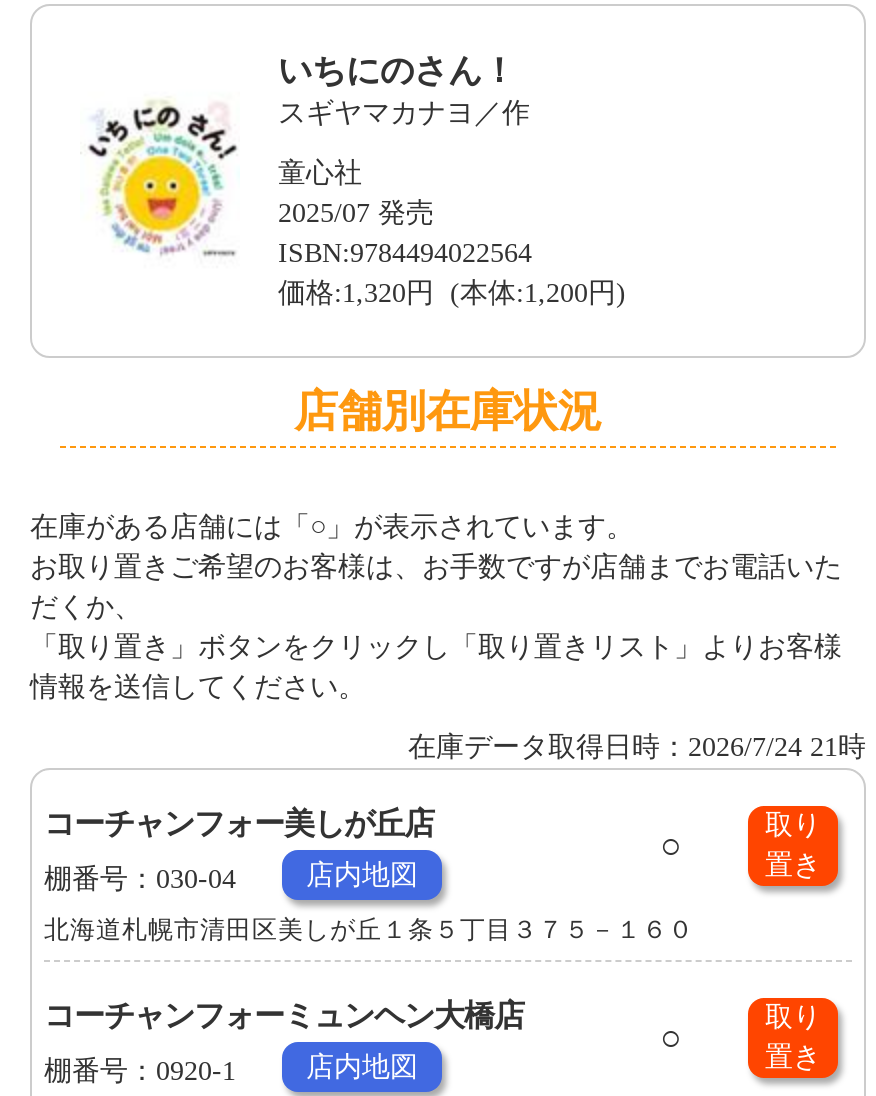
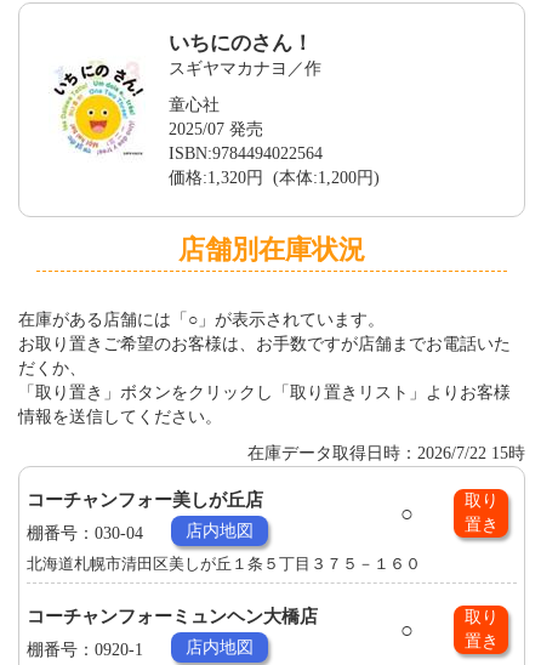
- 在庫データ取得日時：2026/7/24 21時
+ 在庫データ取得日時：2026/7/22 15時
